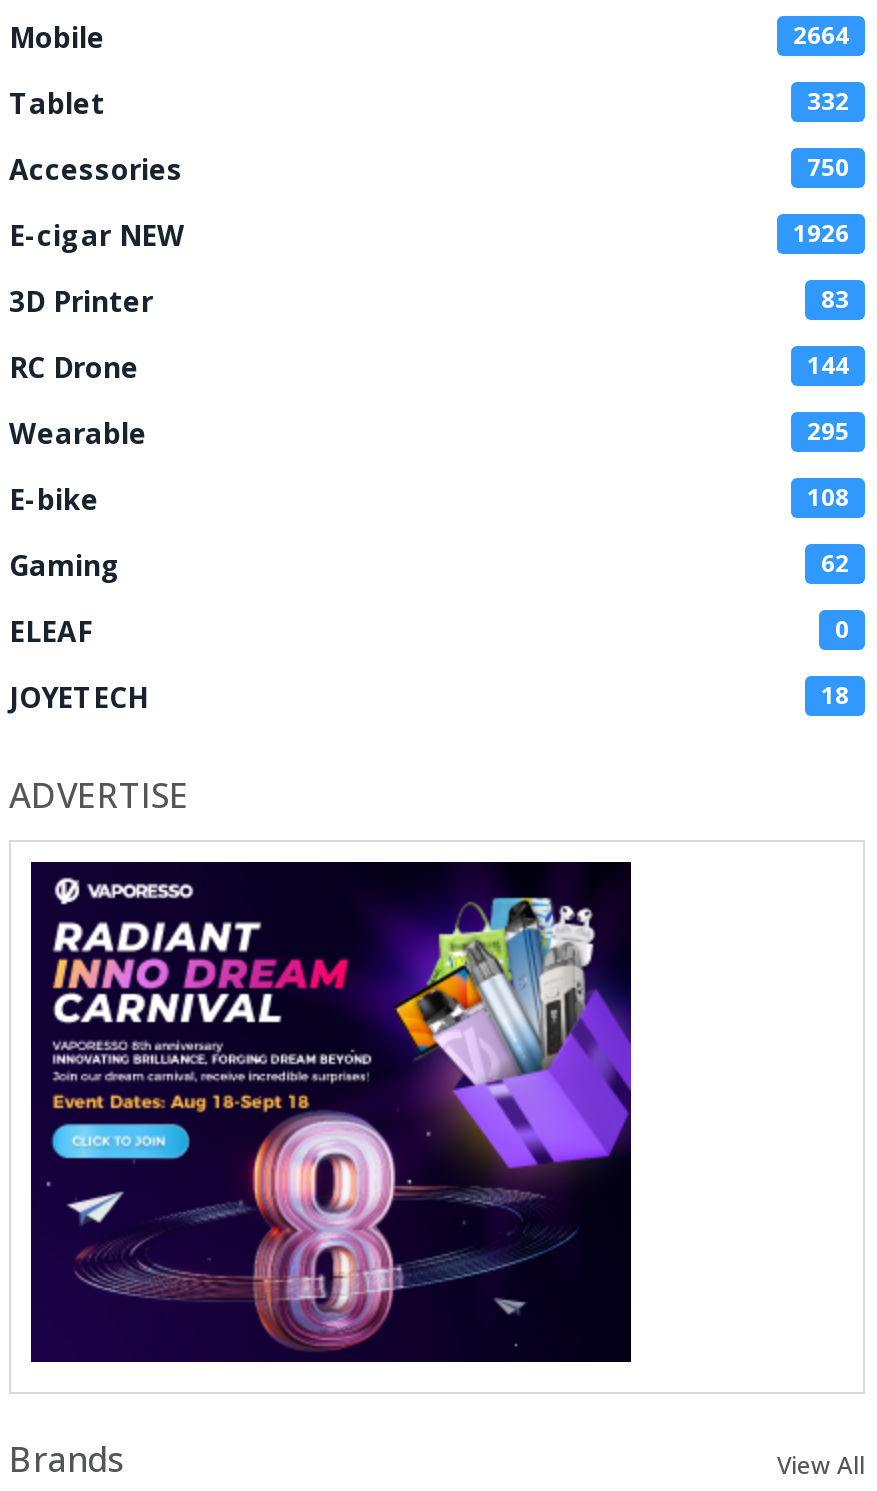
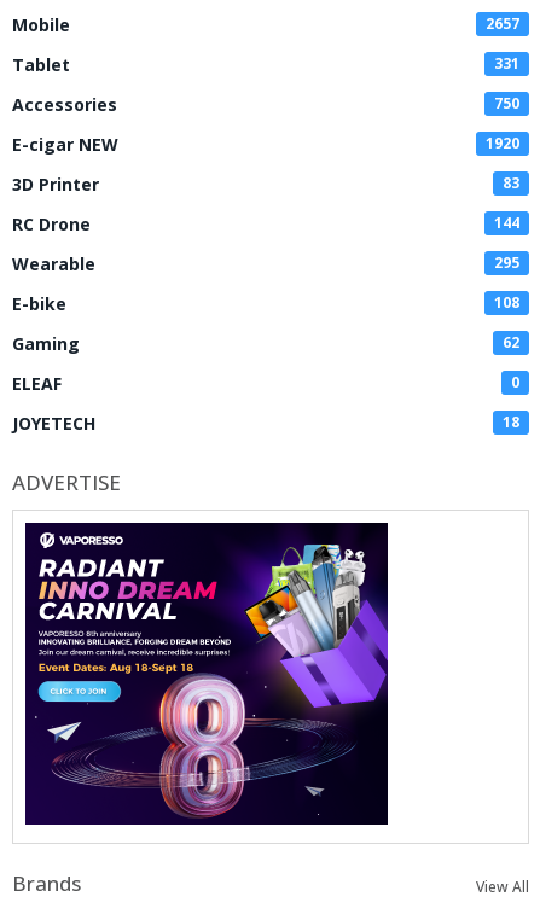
- 2664
+ 2657

- 332
+ 331

- 1926
+ 1920
